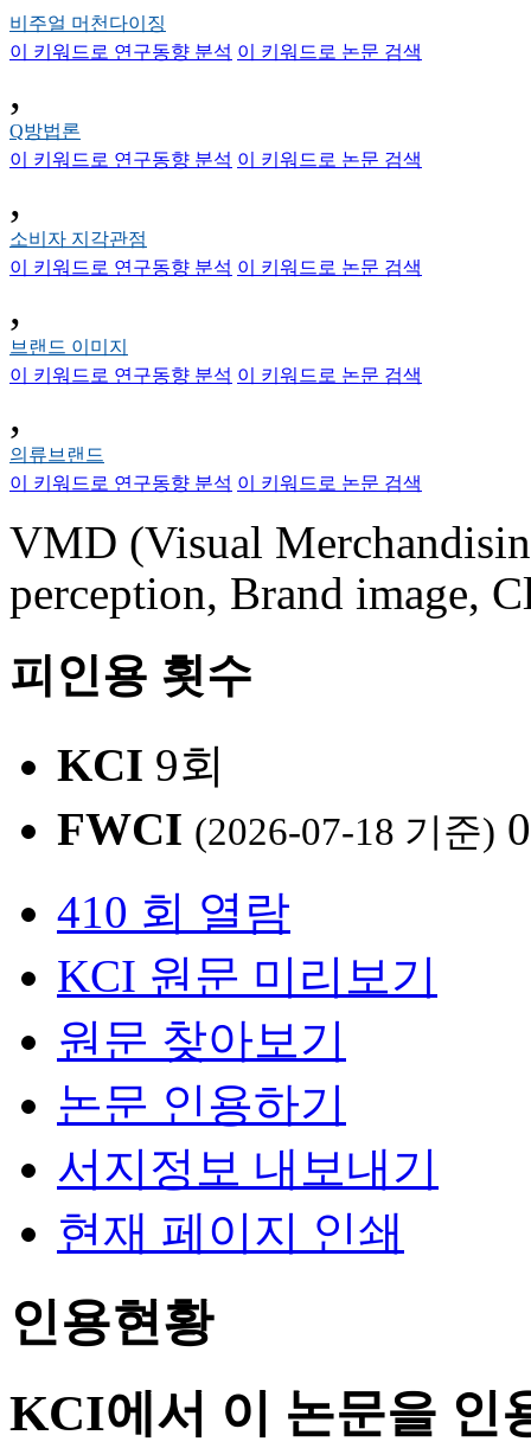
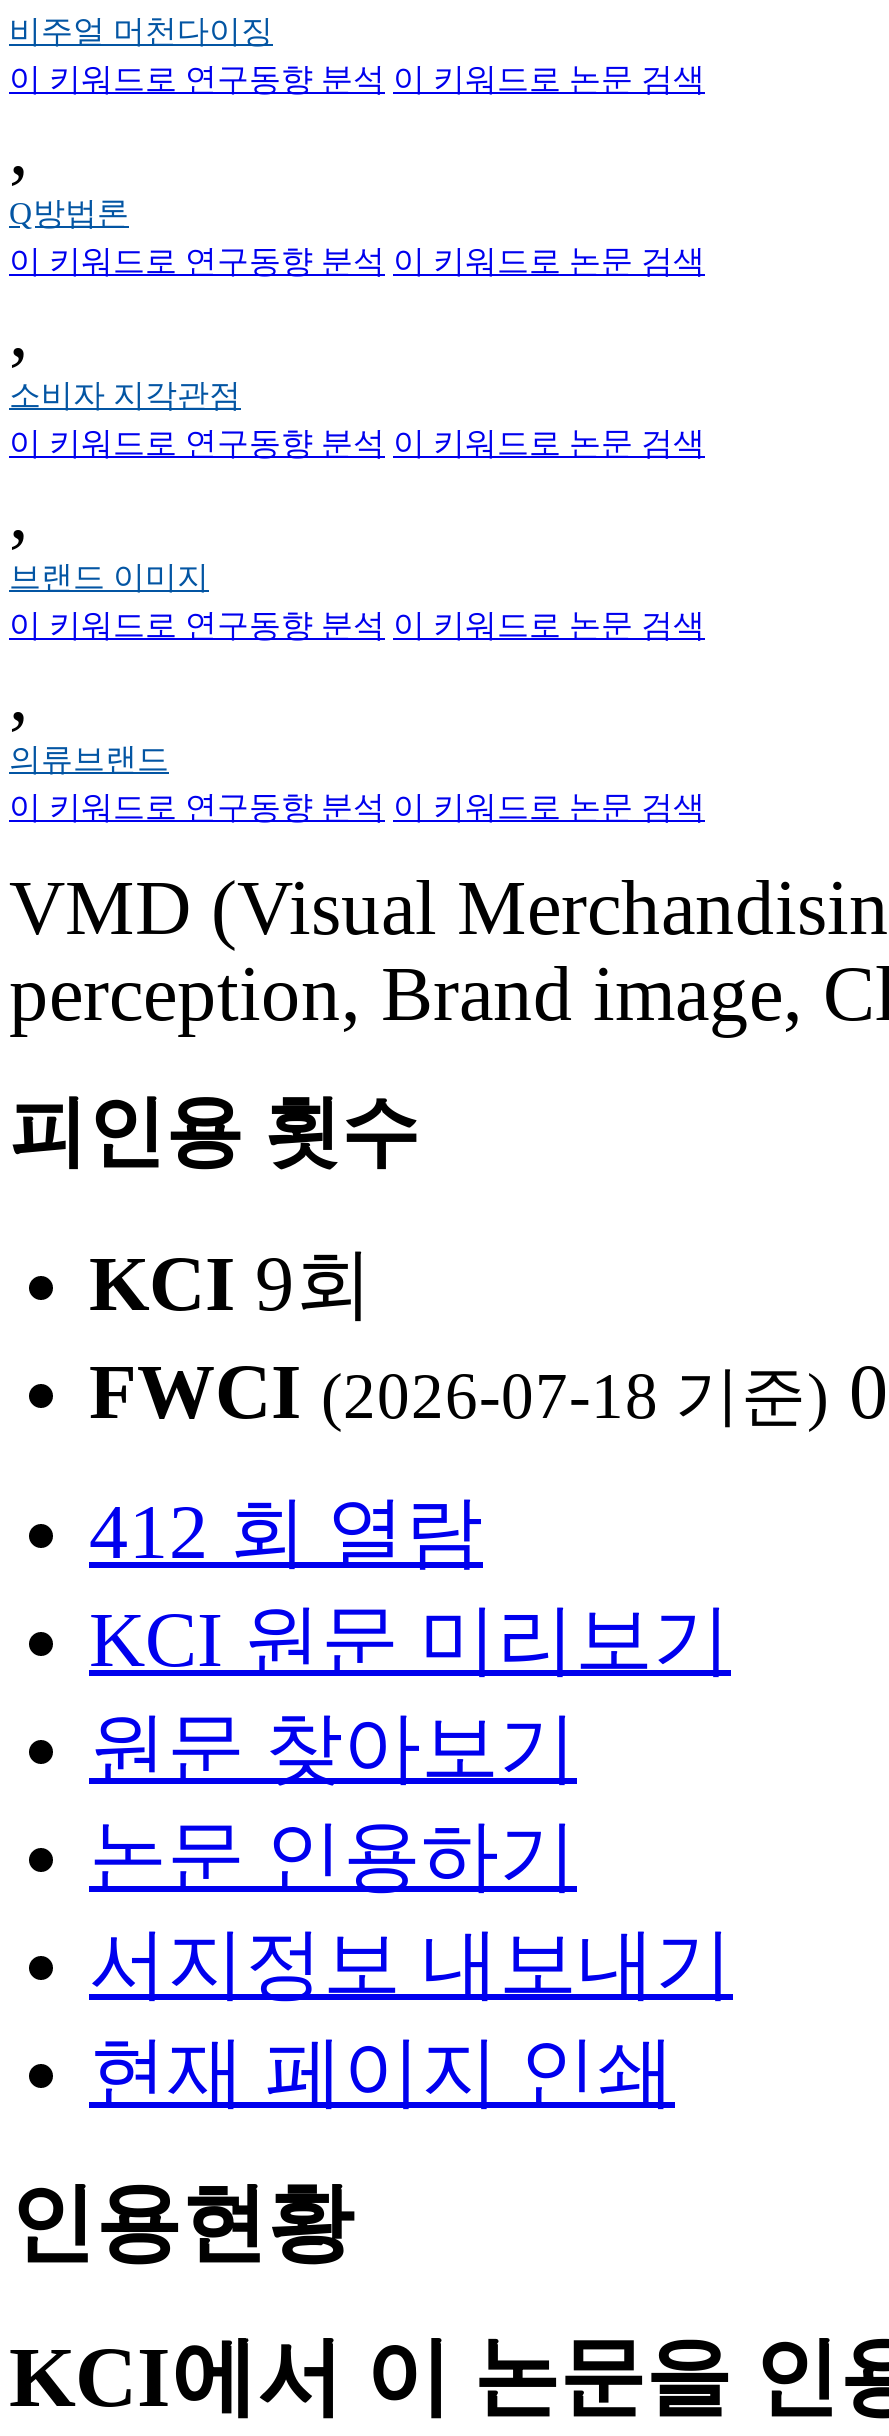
- 410 회 열람
+ 412 회 열람
